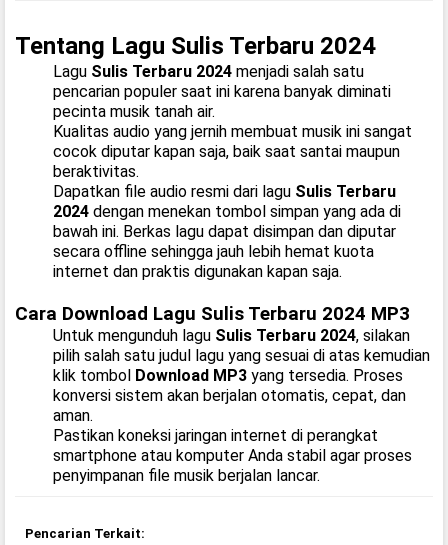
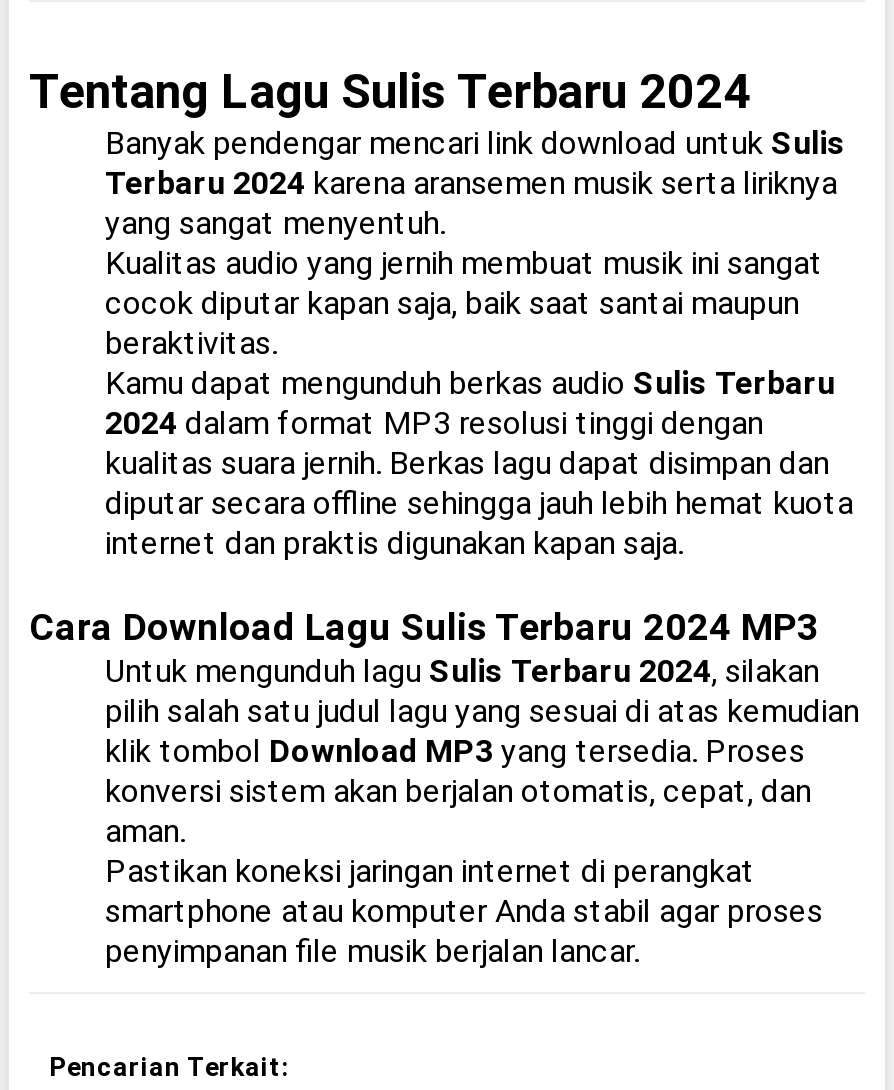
- Lagu Sulis Terbaru 2024 menjadi salah satu
- pencarian populer saat ini karena banyak diminati
- pecinta musik tanah air.
+ Banyak pendengar mencari link download untuk Sulis
+ Terbaru 2024 karena aransemen musik serta liriknya
+ yang sangat menyentuh.

- Dapatkan file audio resmi dari lagu Sulis Terbaru
- 2024 dengan menekan tombol simpan yang ada di
- bawah ini. Berkas lagu dapat disimpan dan diputar
- secara offline sehingga jauh lebih hemat kuota
+ Kamu dapat mengunduh berkas audio Sulis Terbaru
+ 2024 dalam format MP3 resolusi tinggi dengan
+ kualitas suara jernih. Berkas lagu dapat disimpan dan
+ diputar secara offline sehingga jauh lebih hemat kuota
